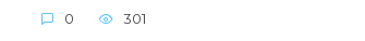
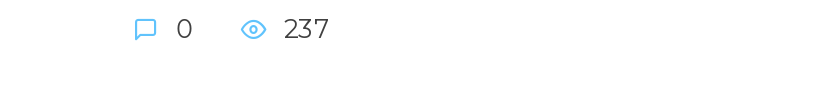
- 301
+ 237
